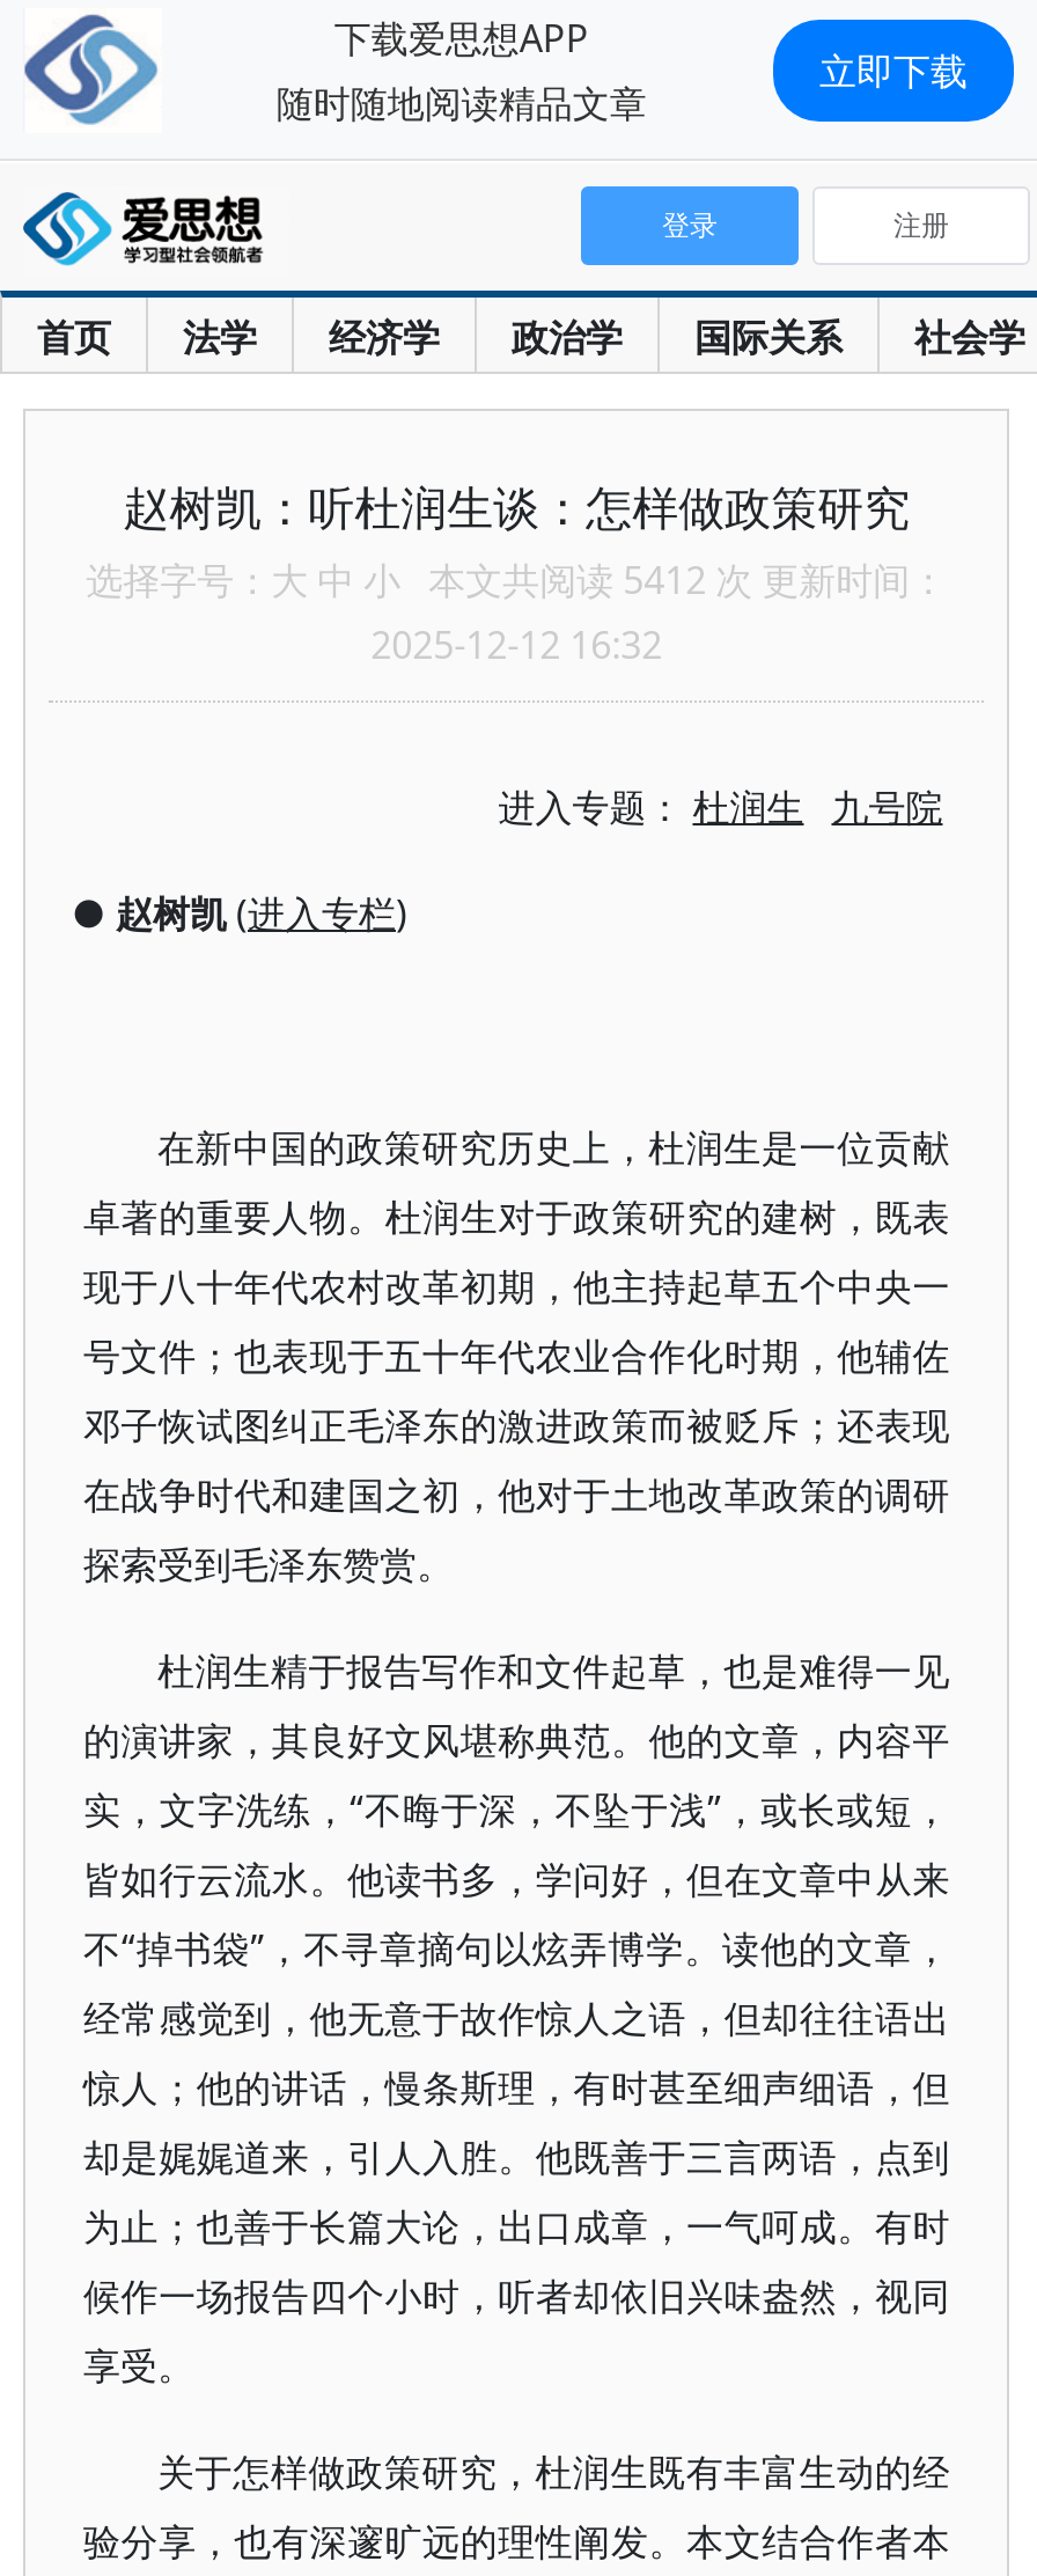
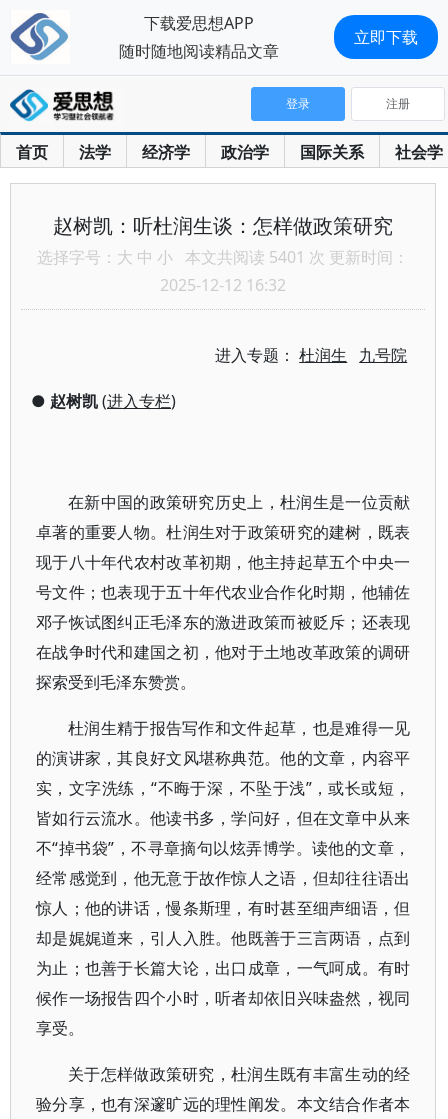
- 选择字号：大 中 小本文共阅读 5412 次 更新时间：
+ 选择字号：大 中 小本文共阅读 5401 次 更新时间：
